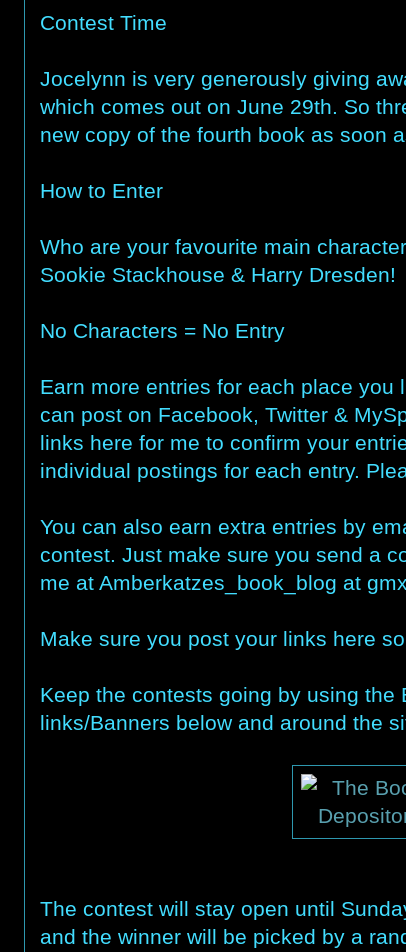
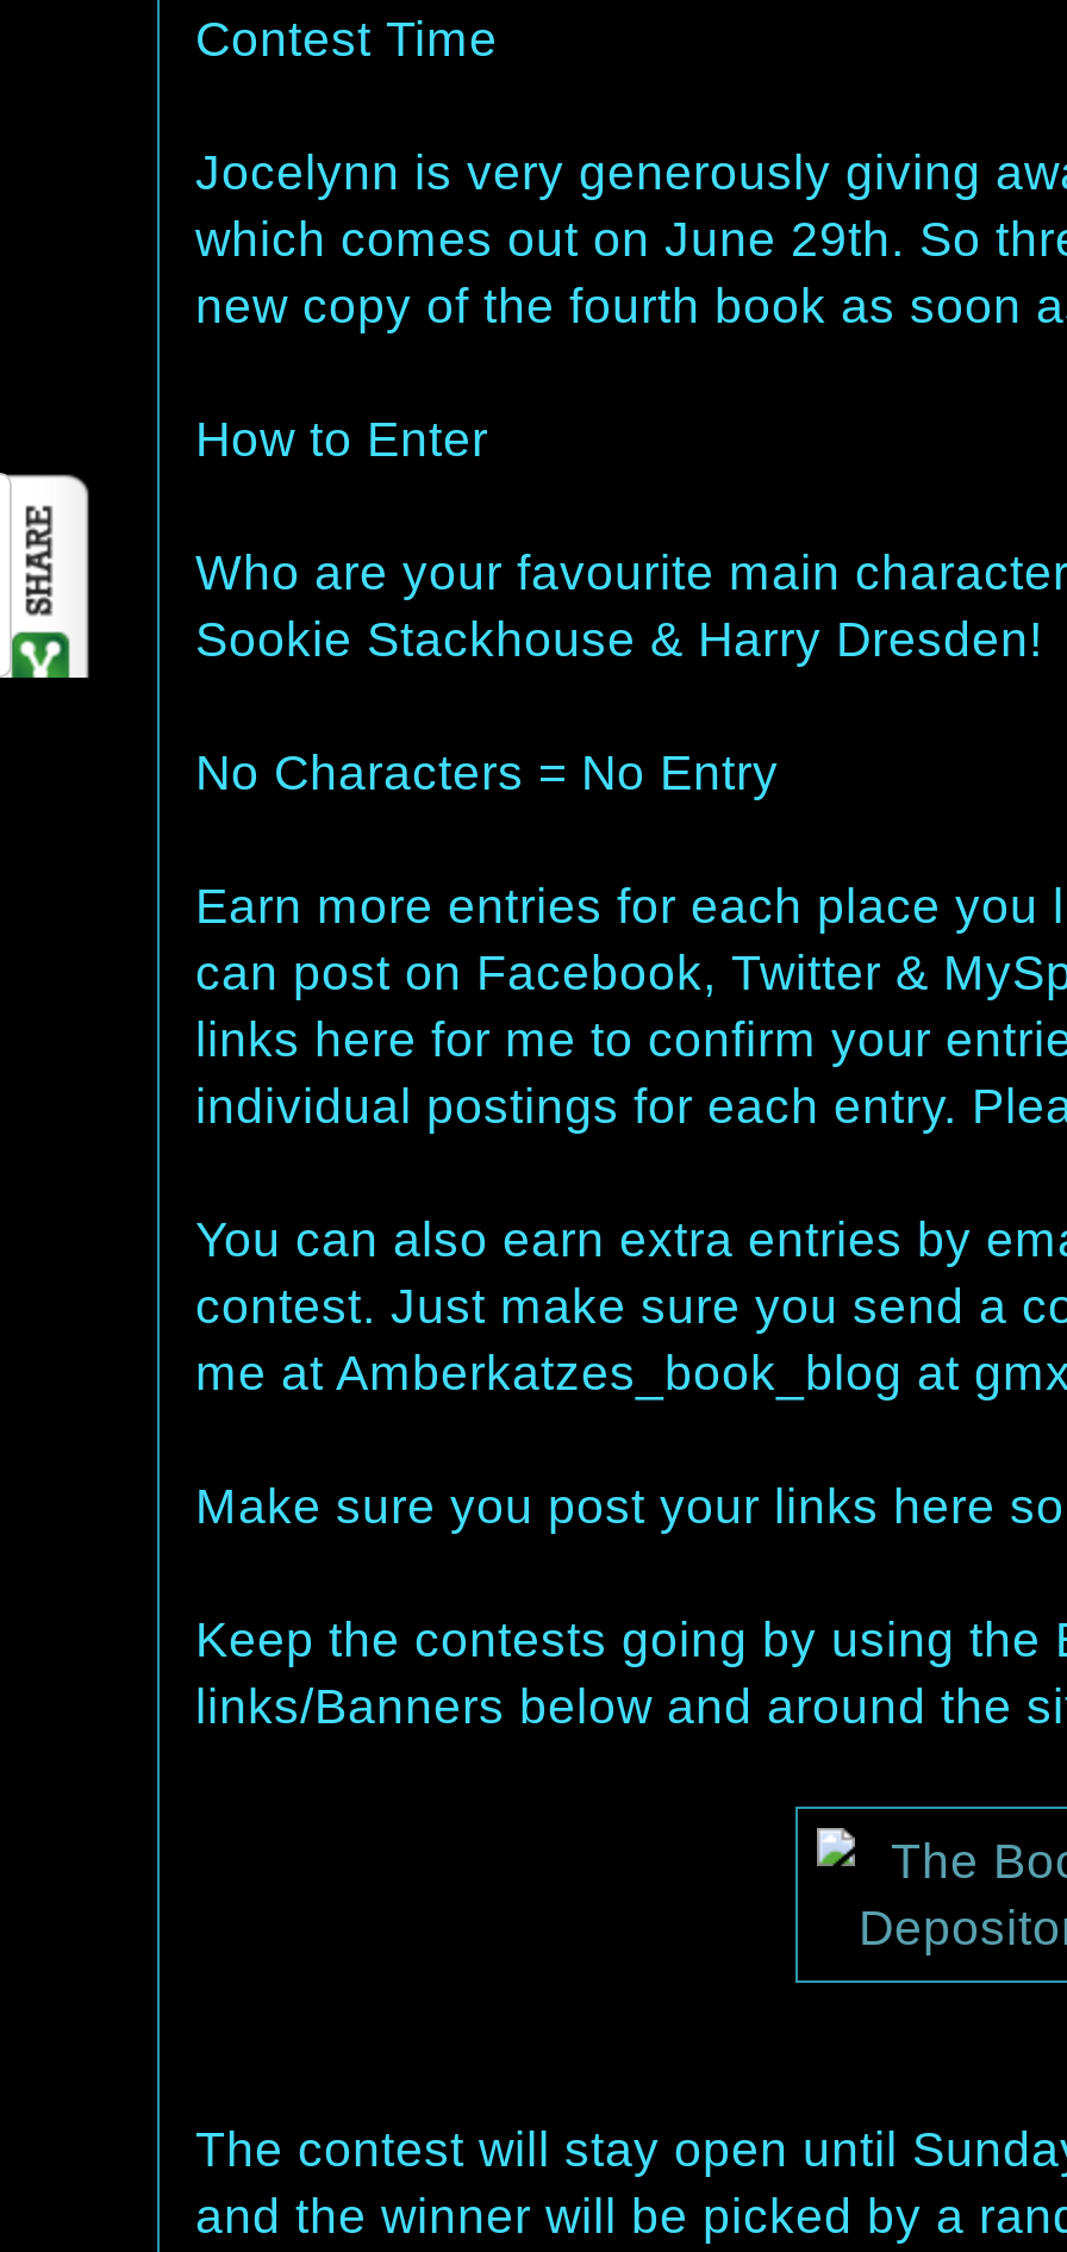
+ [image]
